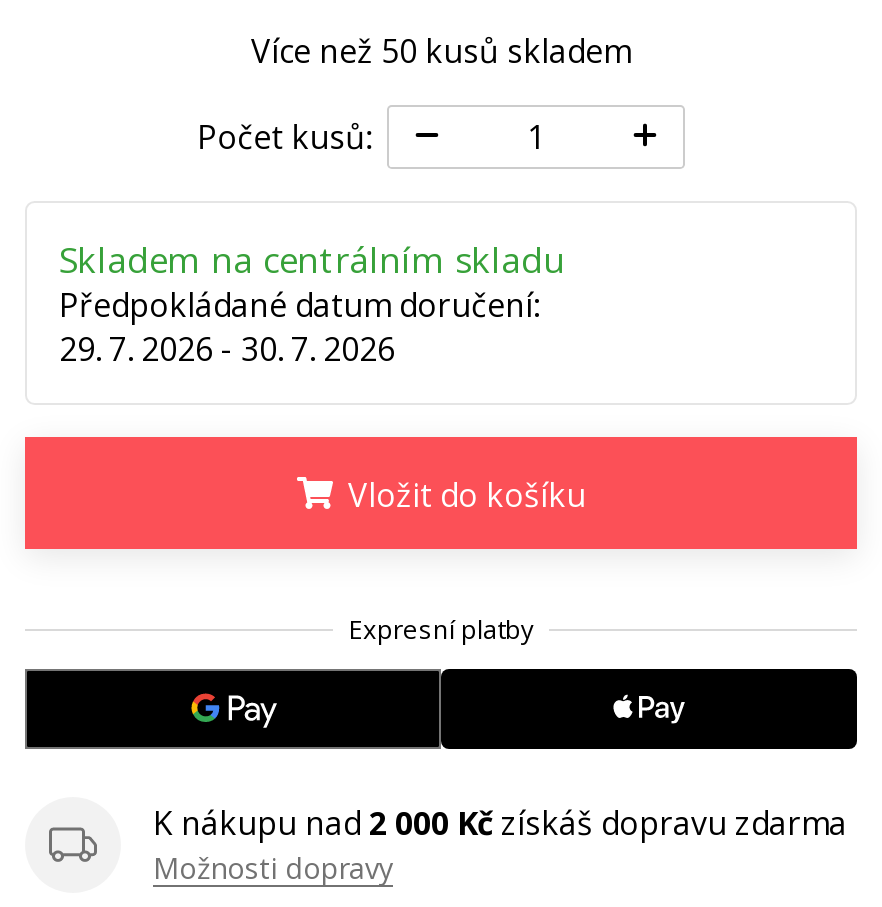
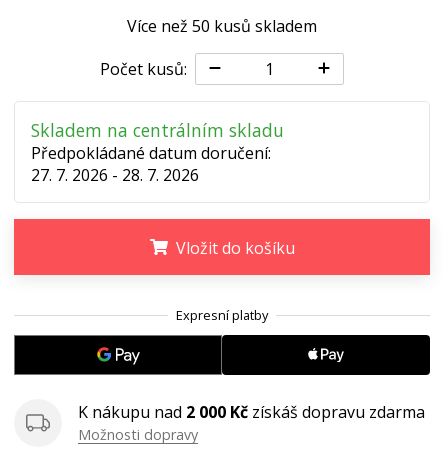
- 29. 7. 2026 - 30. 7. 2026
+ 27. 7. 2026 - 28. 7. 2026
